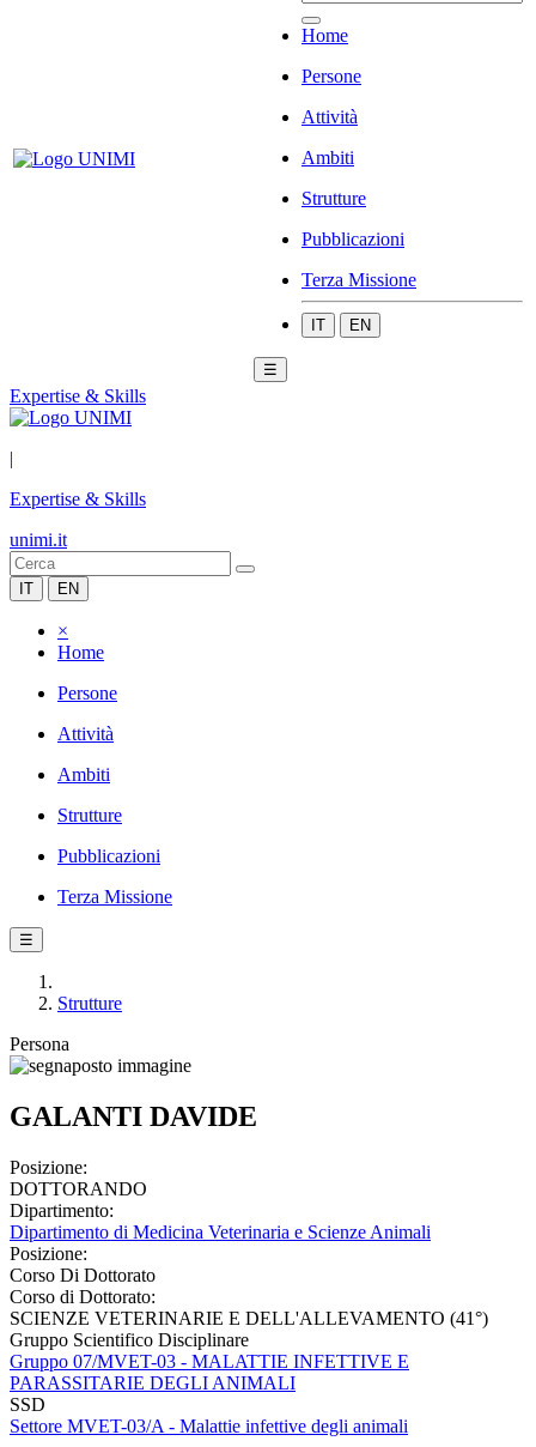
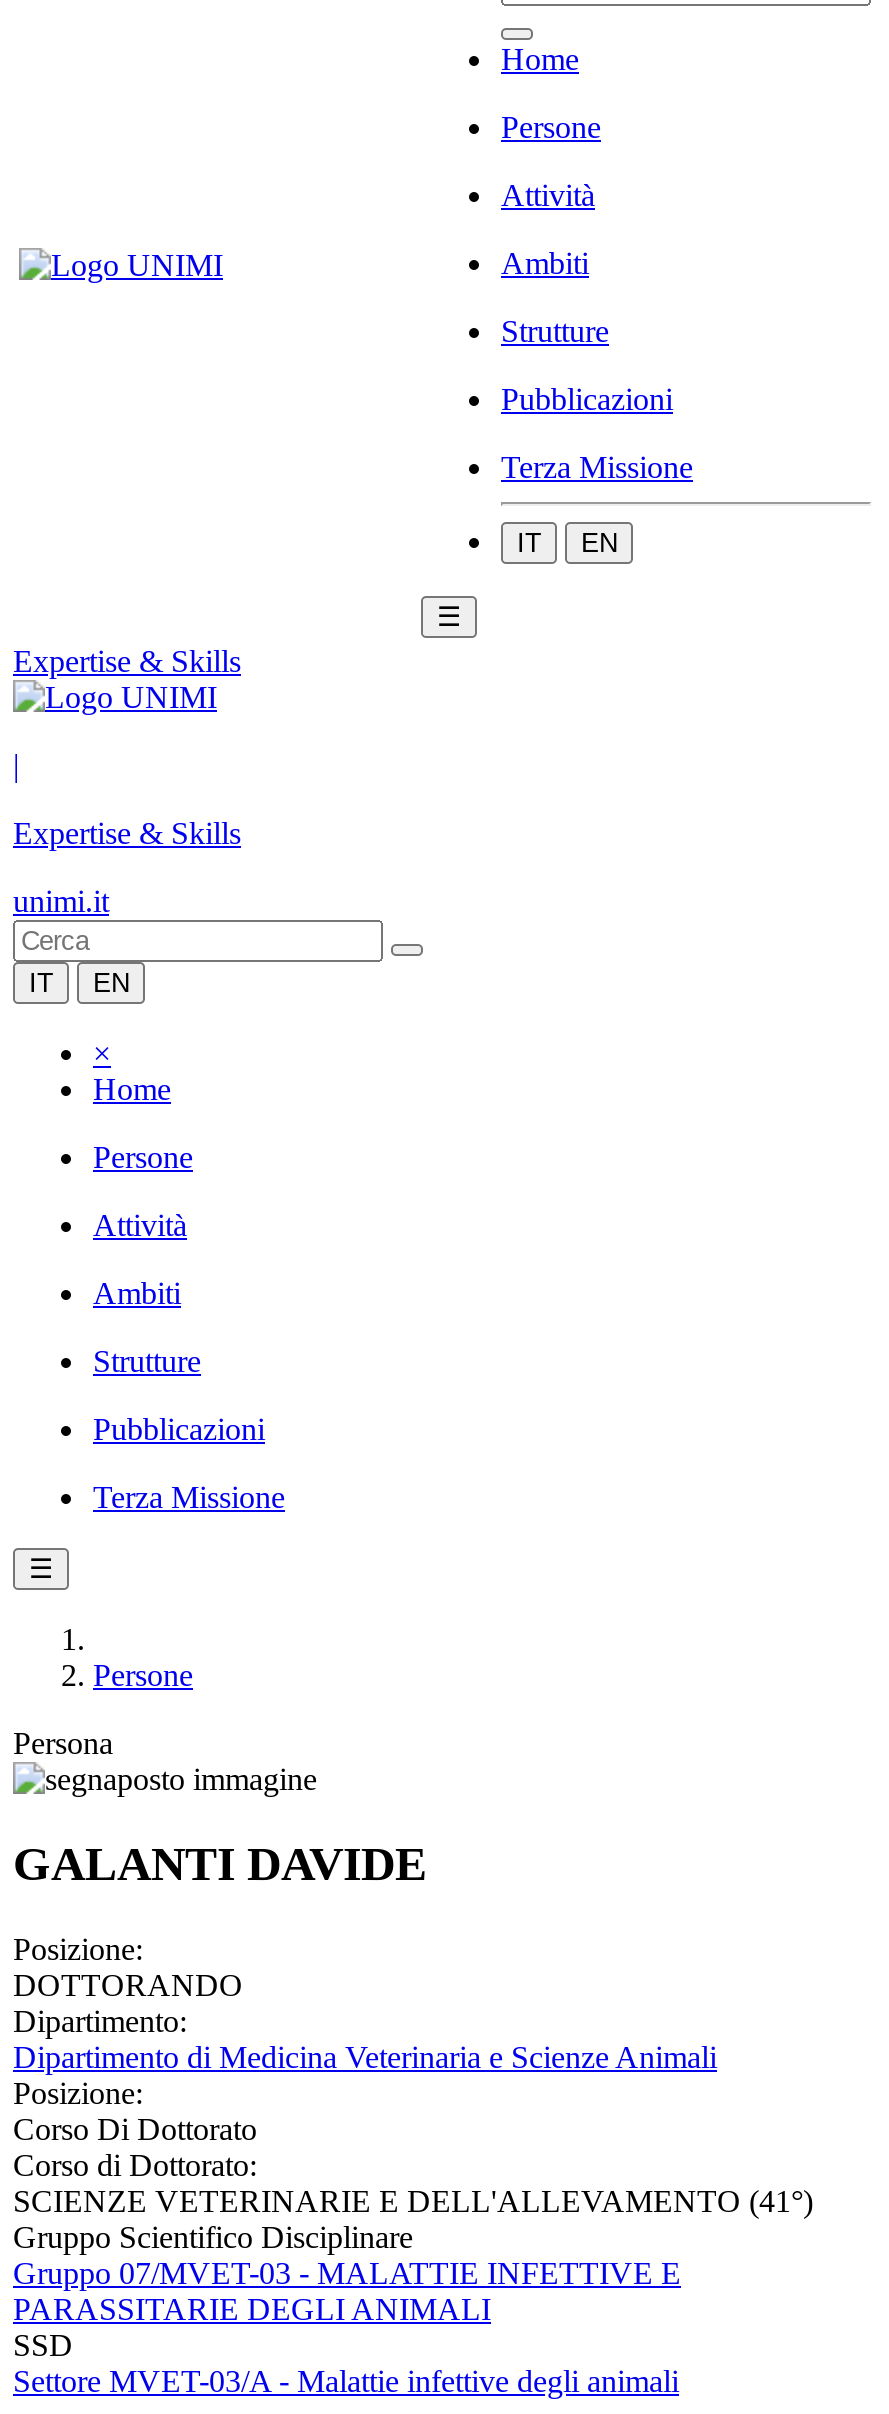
- Strutture
+ Persone
